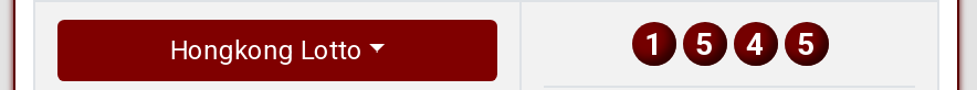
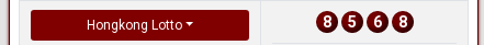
- 1
+ 8

- 4
+ 6

- 5
+ 8
